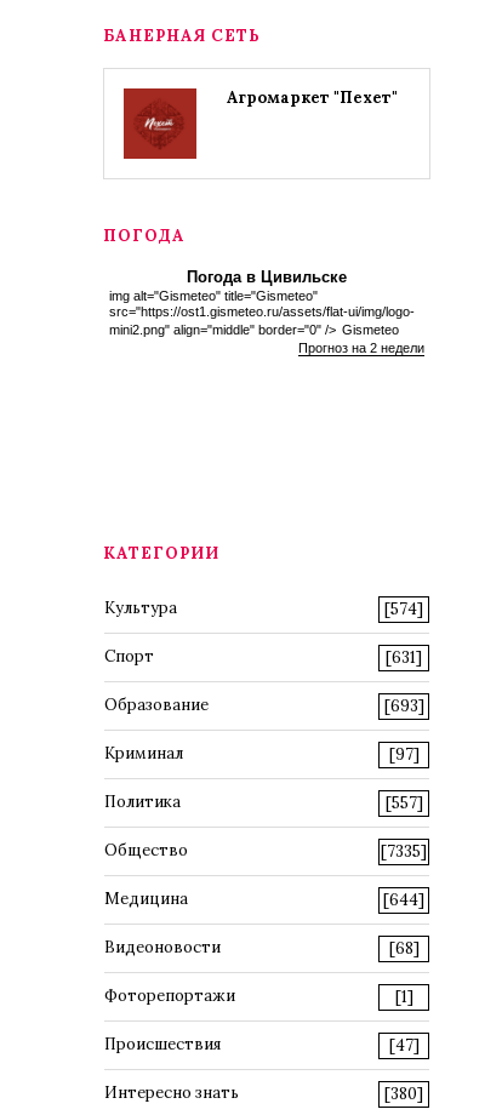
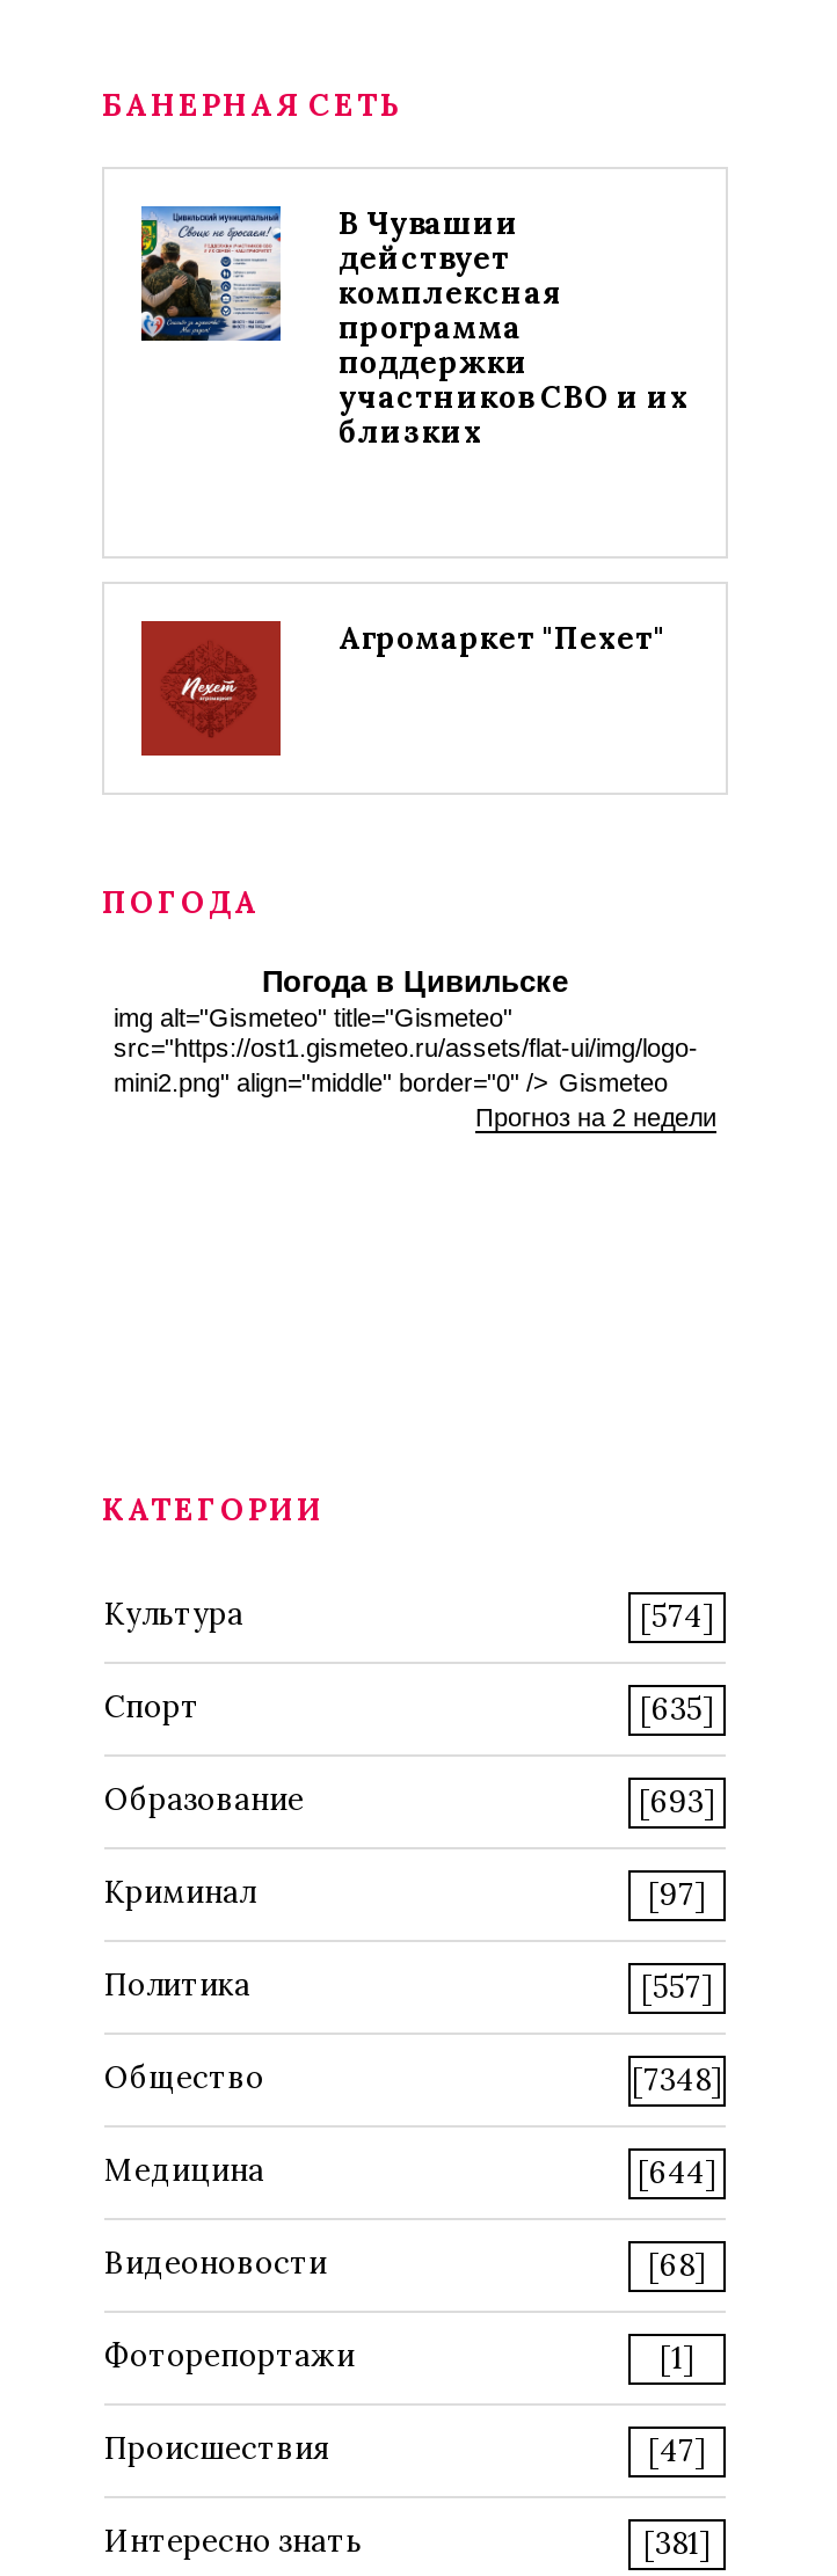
+ [image]
+ В Чувашии
+ действует
+ комплексная
+ программа
+ поддержки
+ участников СВО и их
+ близких

- [631]
+ [635]

- [7335]
+ [7348]

- [380]
+ [381]
